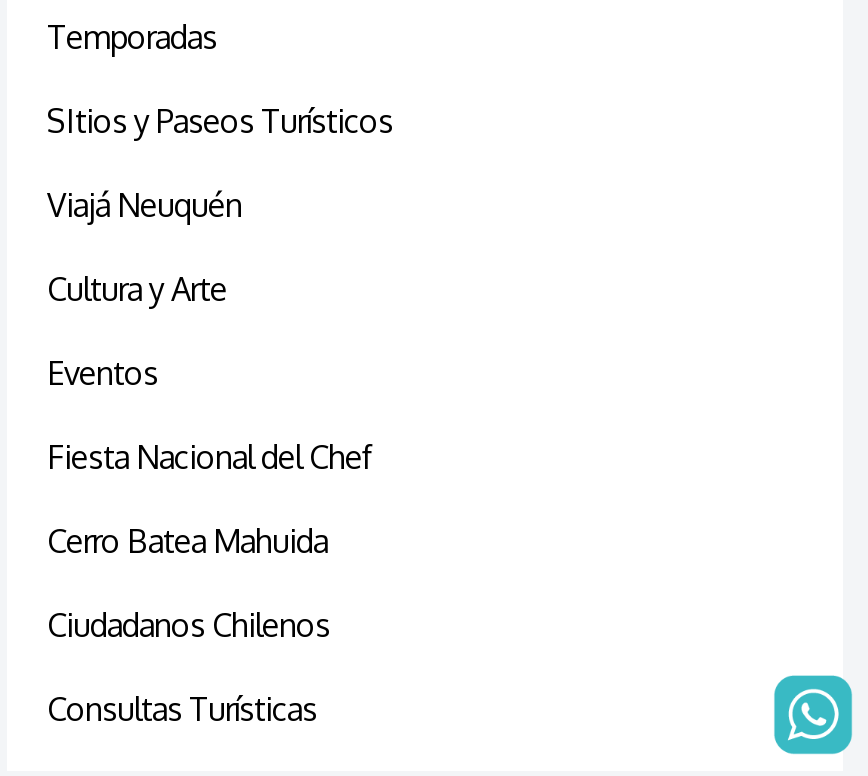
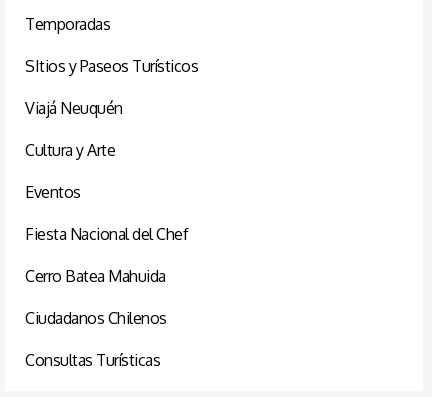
- [image]
